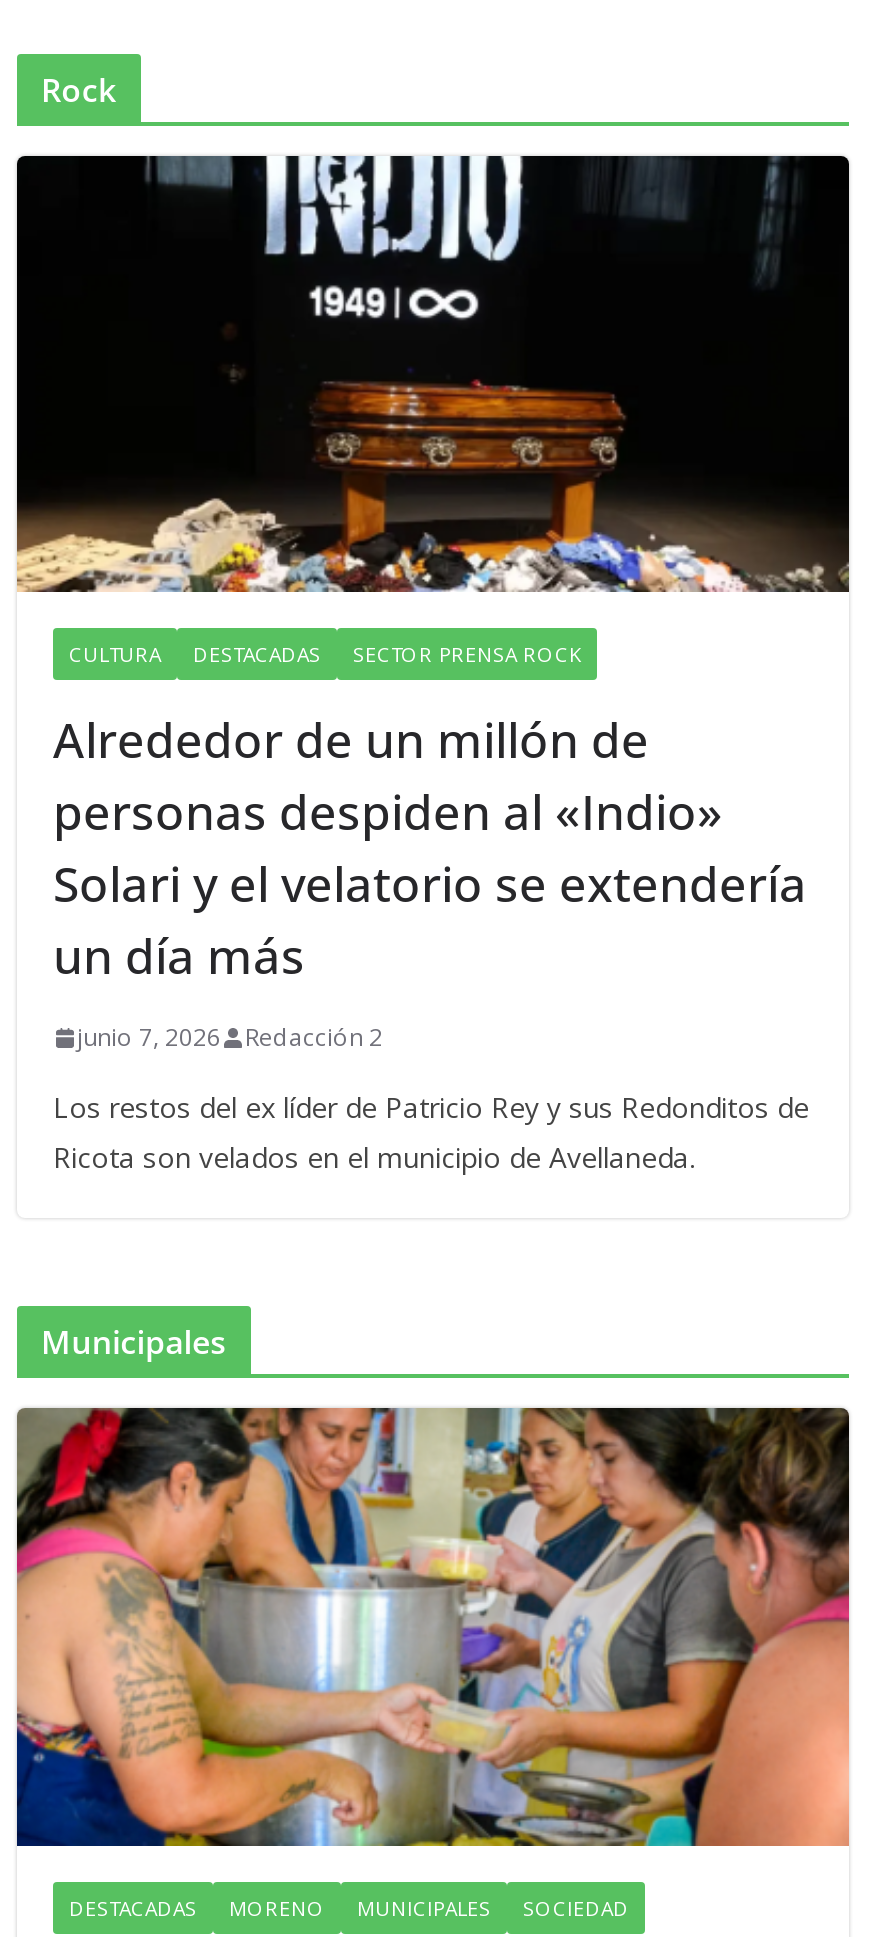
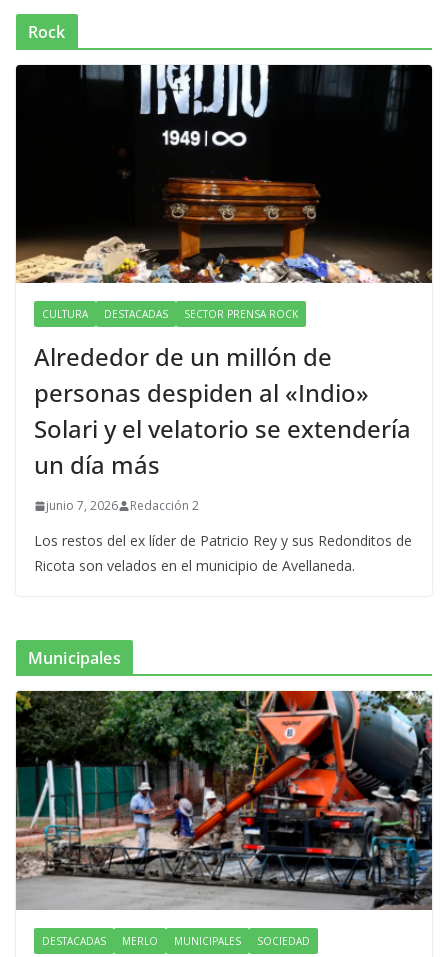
- [image]
- MORENO
+ [image]
+ MERLO
